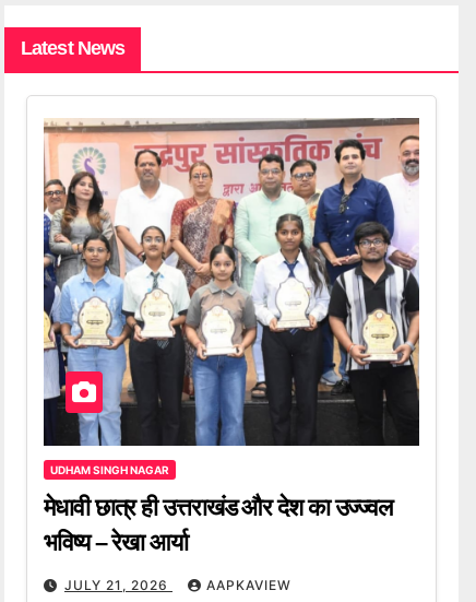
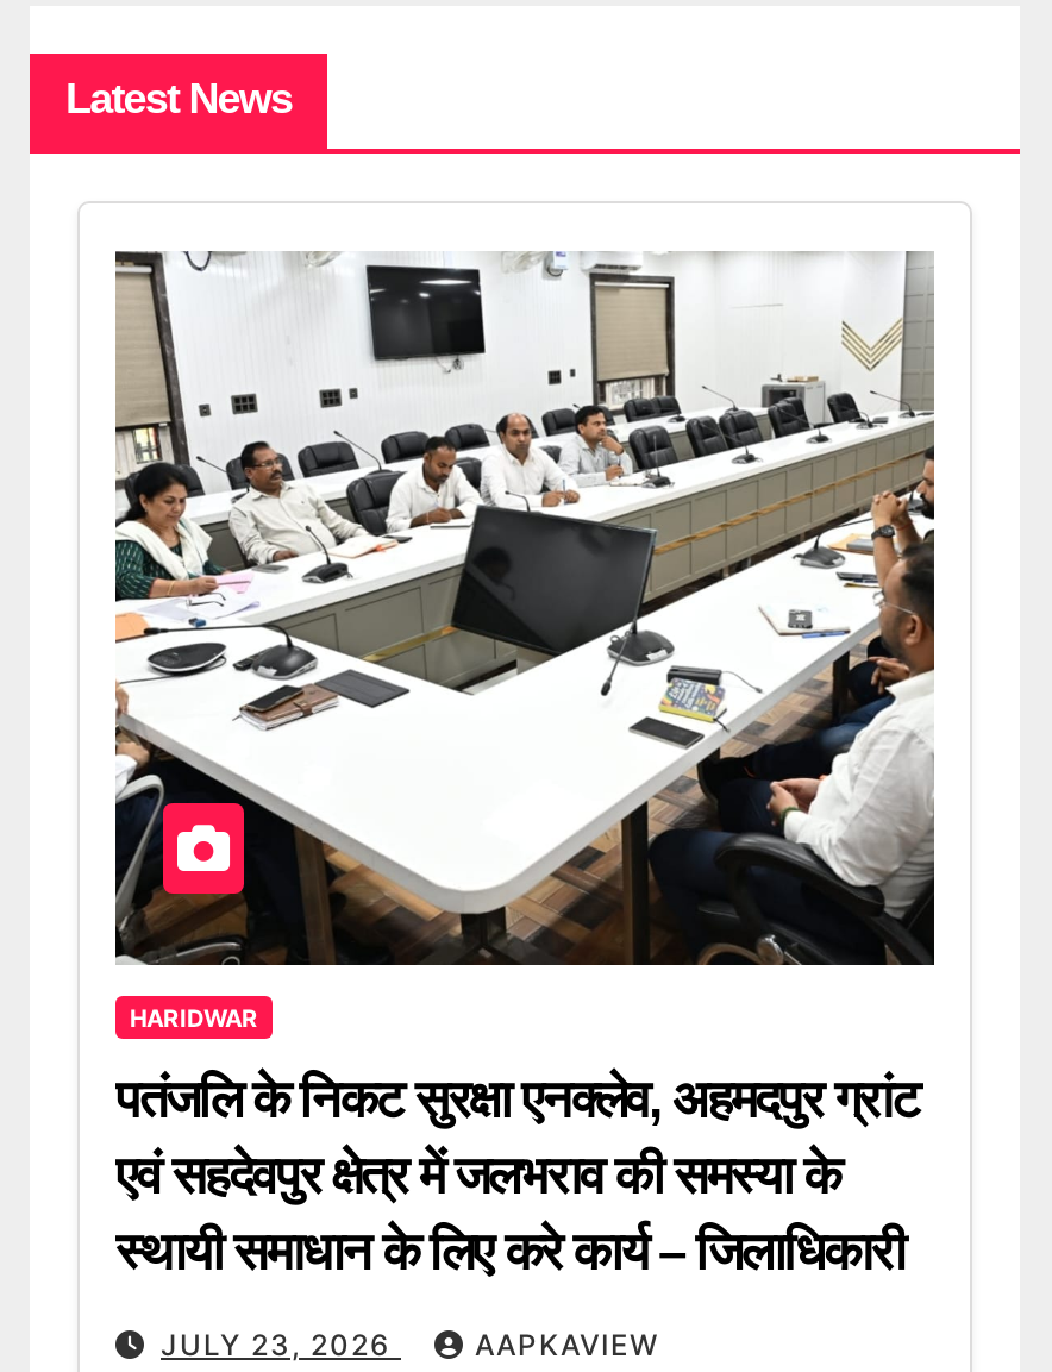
- [image]
- UDHAM SINGH NAGAR
+ [image]
+ HARIDWAR

- मेधावी छात्र ही उत्तराखंड और देश का उज्ज्वल
- भविष्य – रेखा आर्या
+ पतंजलि के निकट सुरक्षा एनक्लेव, अहमदपुर ग्रांट
+ एवं सहदेवपुर क्षेत्र में जलभराव की समस्या के
+ स्थायी समाधान के लिए करे कार्य – जिलाधिकारी

- JULY 21, 2026
+ JULY 23, 2026
